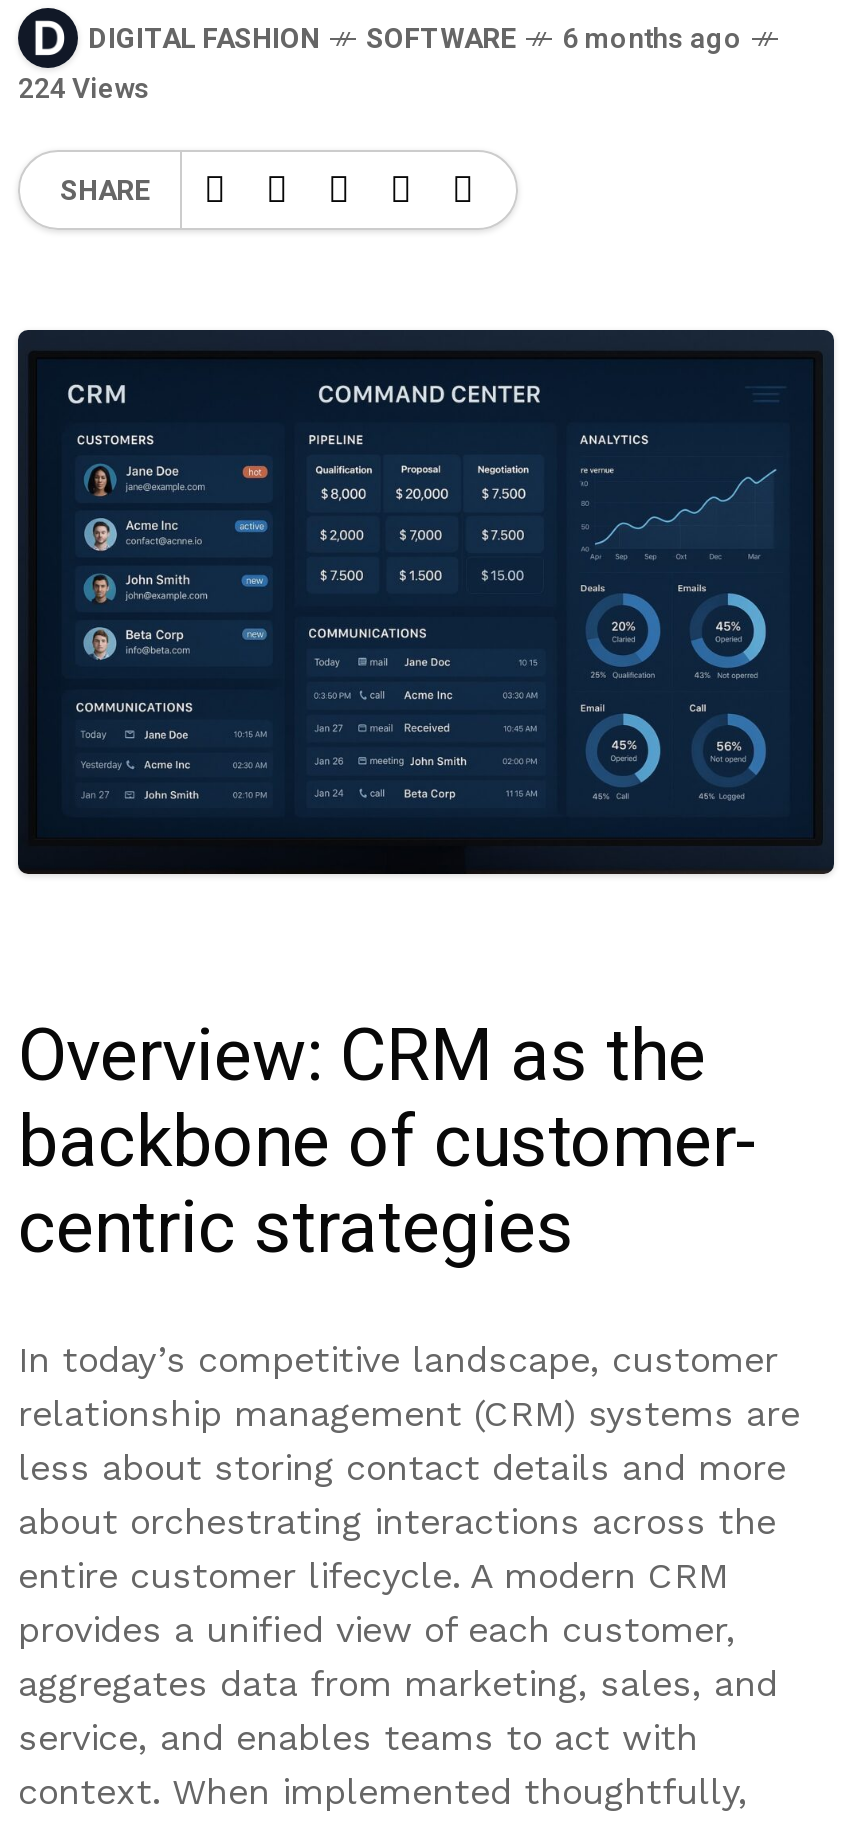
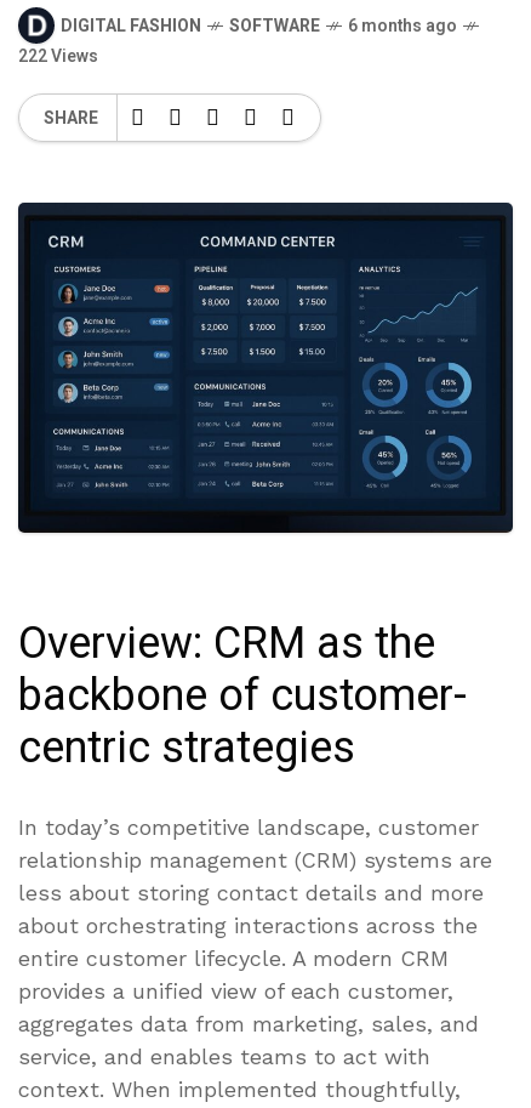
- 224 Views
+ 222 Views
